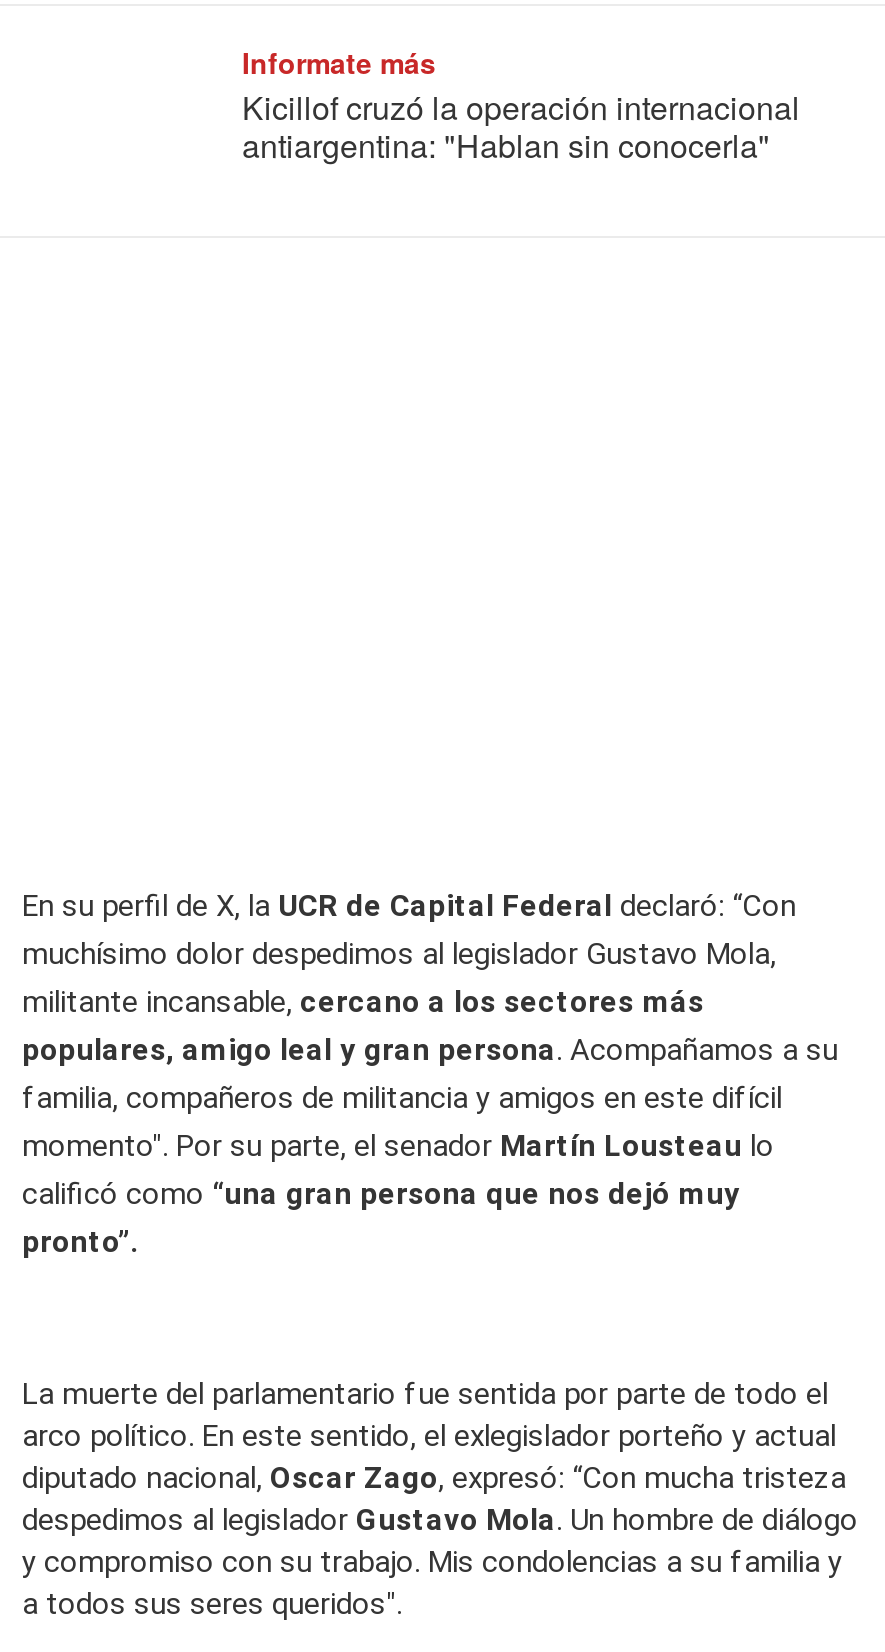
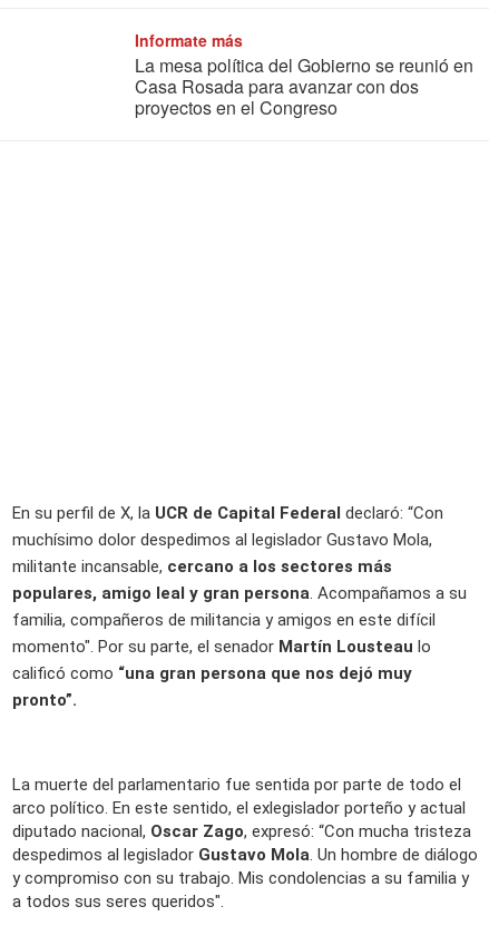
- Kicillof cruzó la operación internacional
- antiargentina: "Hablan sin conocerla"
+ La mesa política del Gobierno se reunió en
+ Casa Rosada para avanzar con dos
+ proyectos en el Congreso
